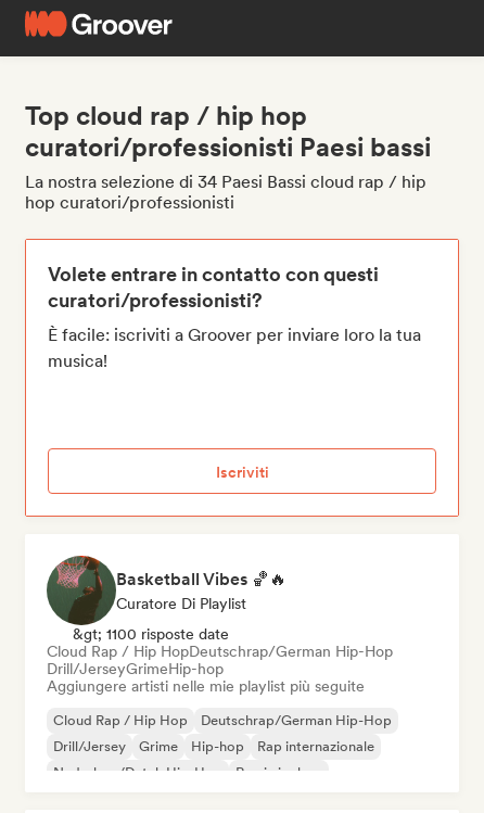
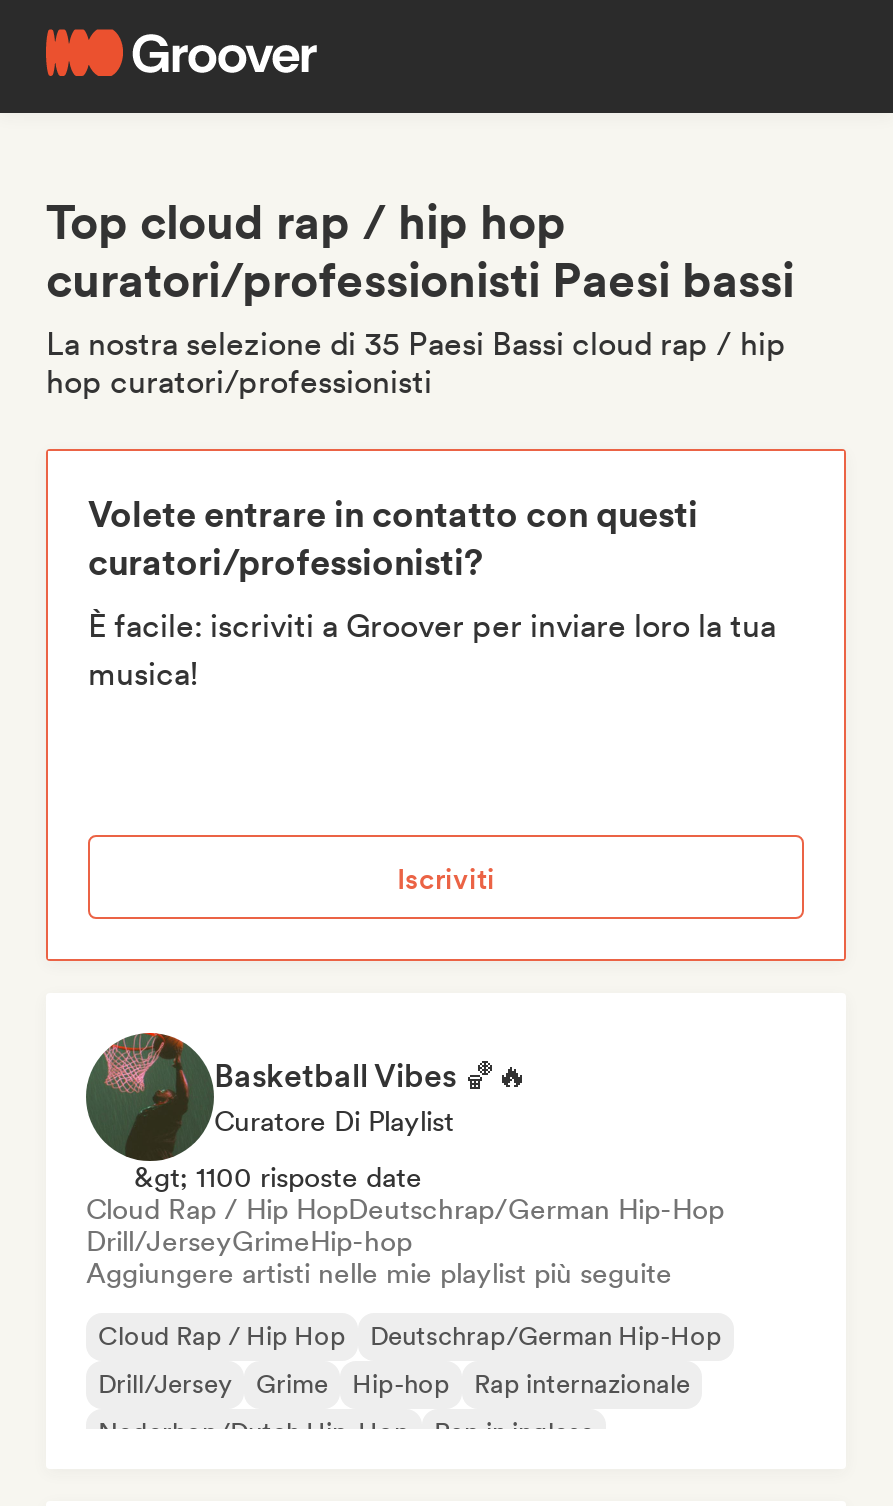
- La nostra selezione di 34 Paesi Bassi cloud rap / hip
+ La nostra selezione di 35 Paesi Bassi cloud rap / hip
